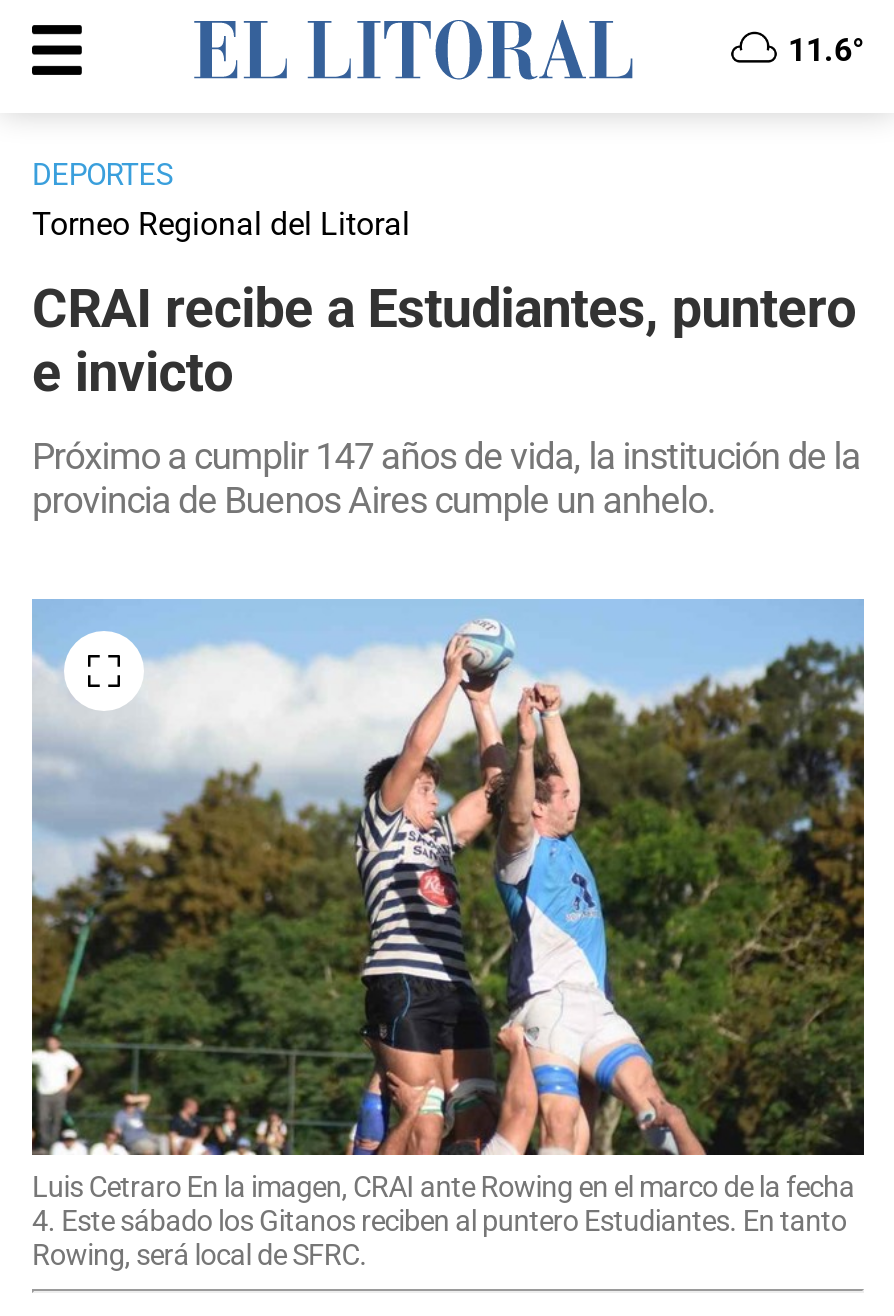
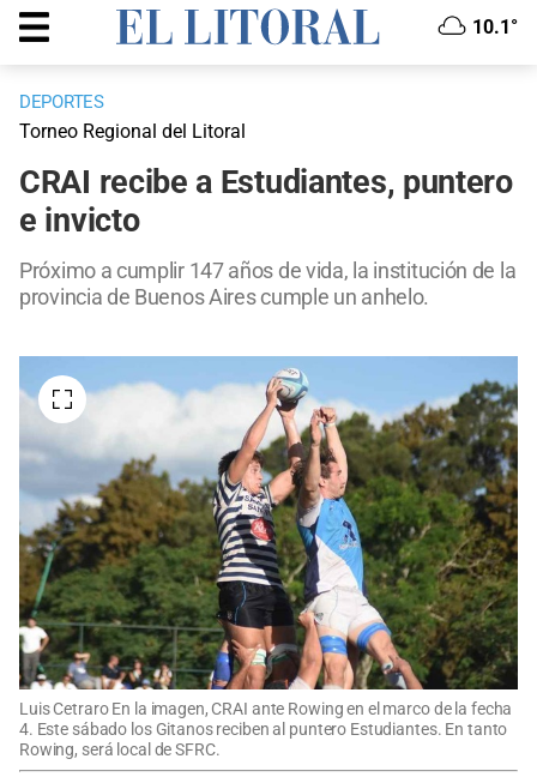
- 11.6°
+ 10.1°
